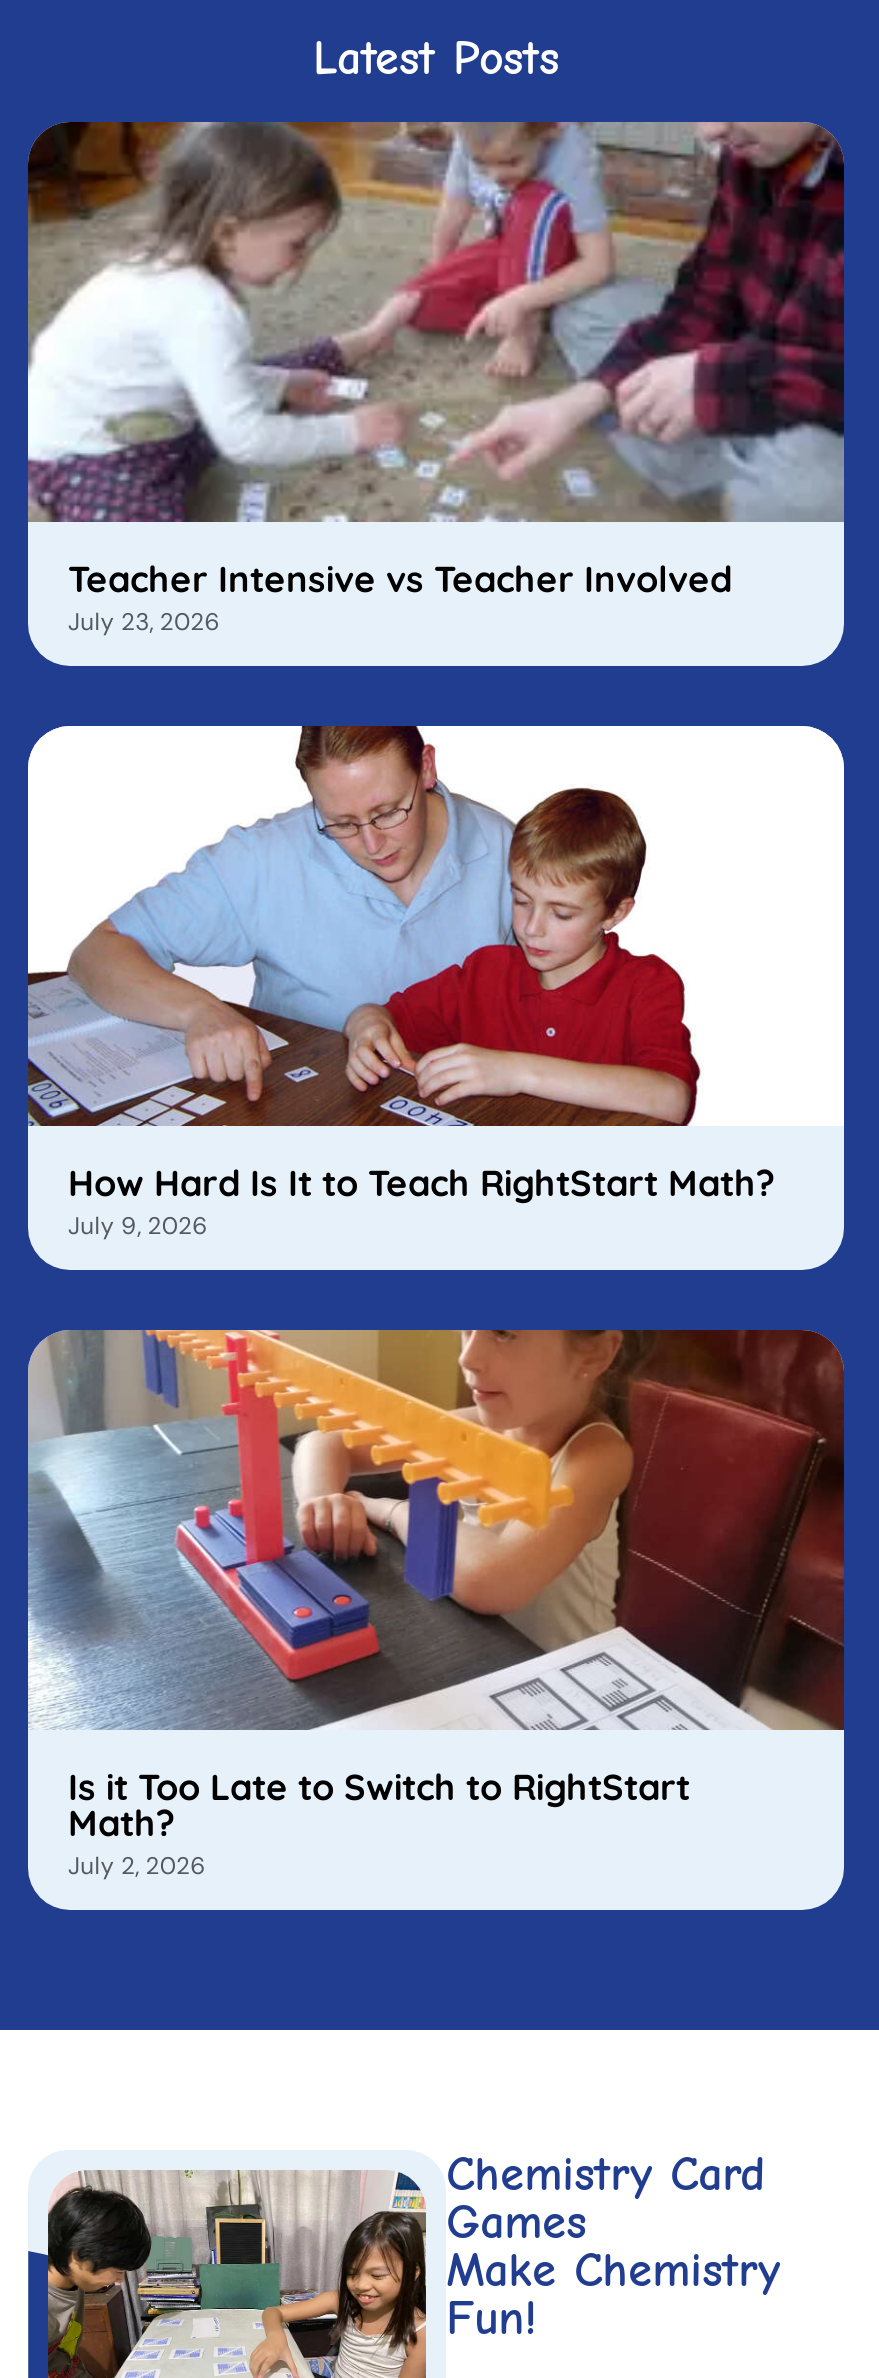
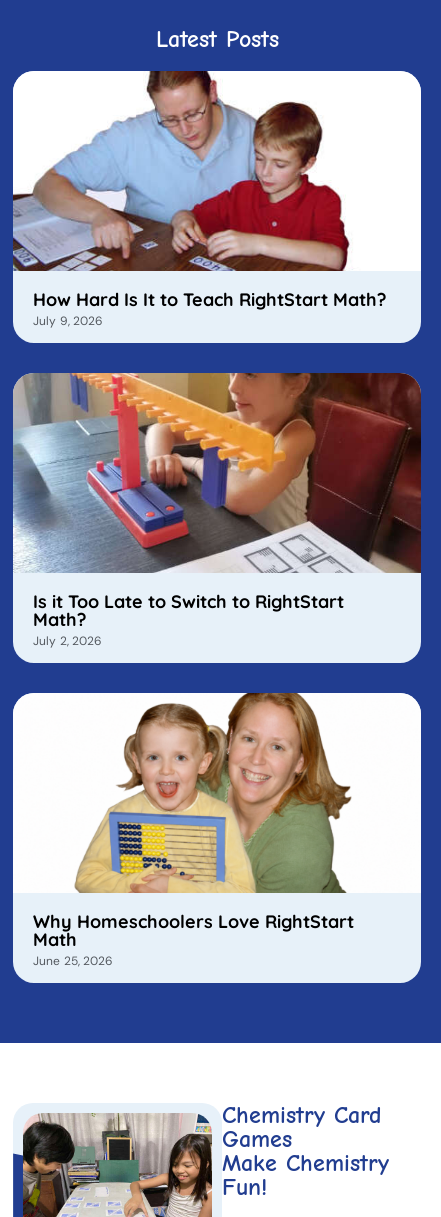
- [image]
- Teacher Intensive vs Teacher Involved
- July 23, 2026

moved up: [image] | How Hard Is It to Teach RightStart Math? | July 9, 2026 | Is it Too Late to Switch to RightStart | Math? | July 2, 2026

+ [image]
+ Why Homeschoolers Love RightStart
+ Math
+ June 25, 2026
